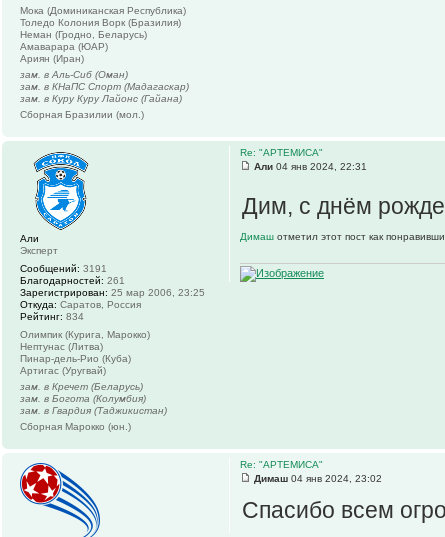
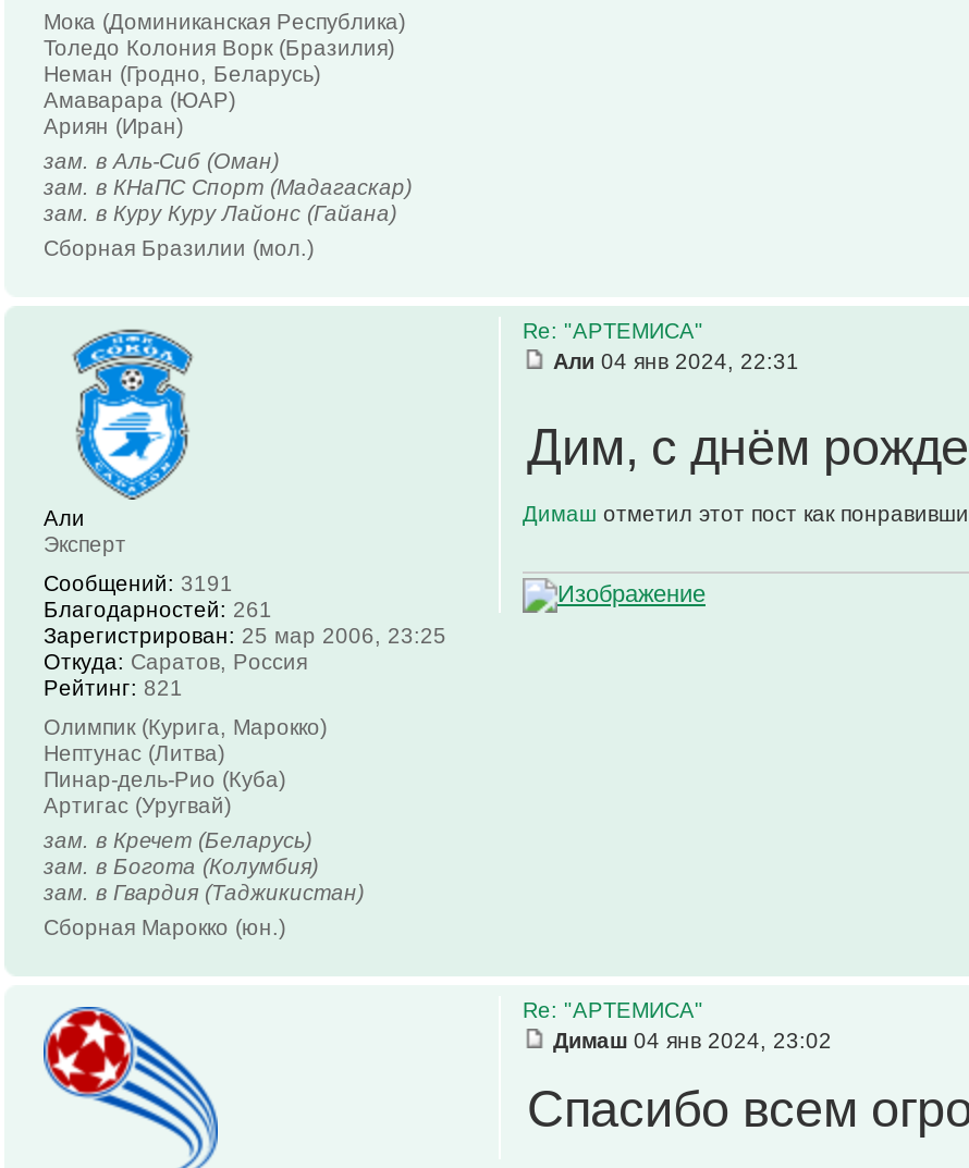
- Рейтинг: 834
+ Рейтинг: 821
